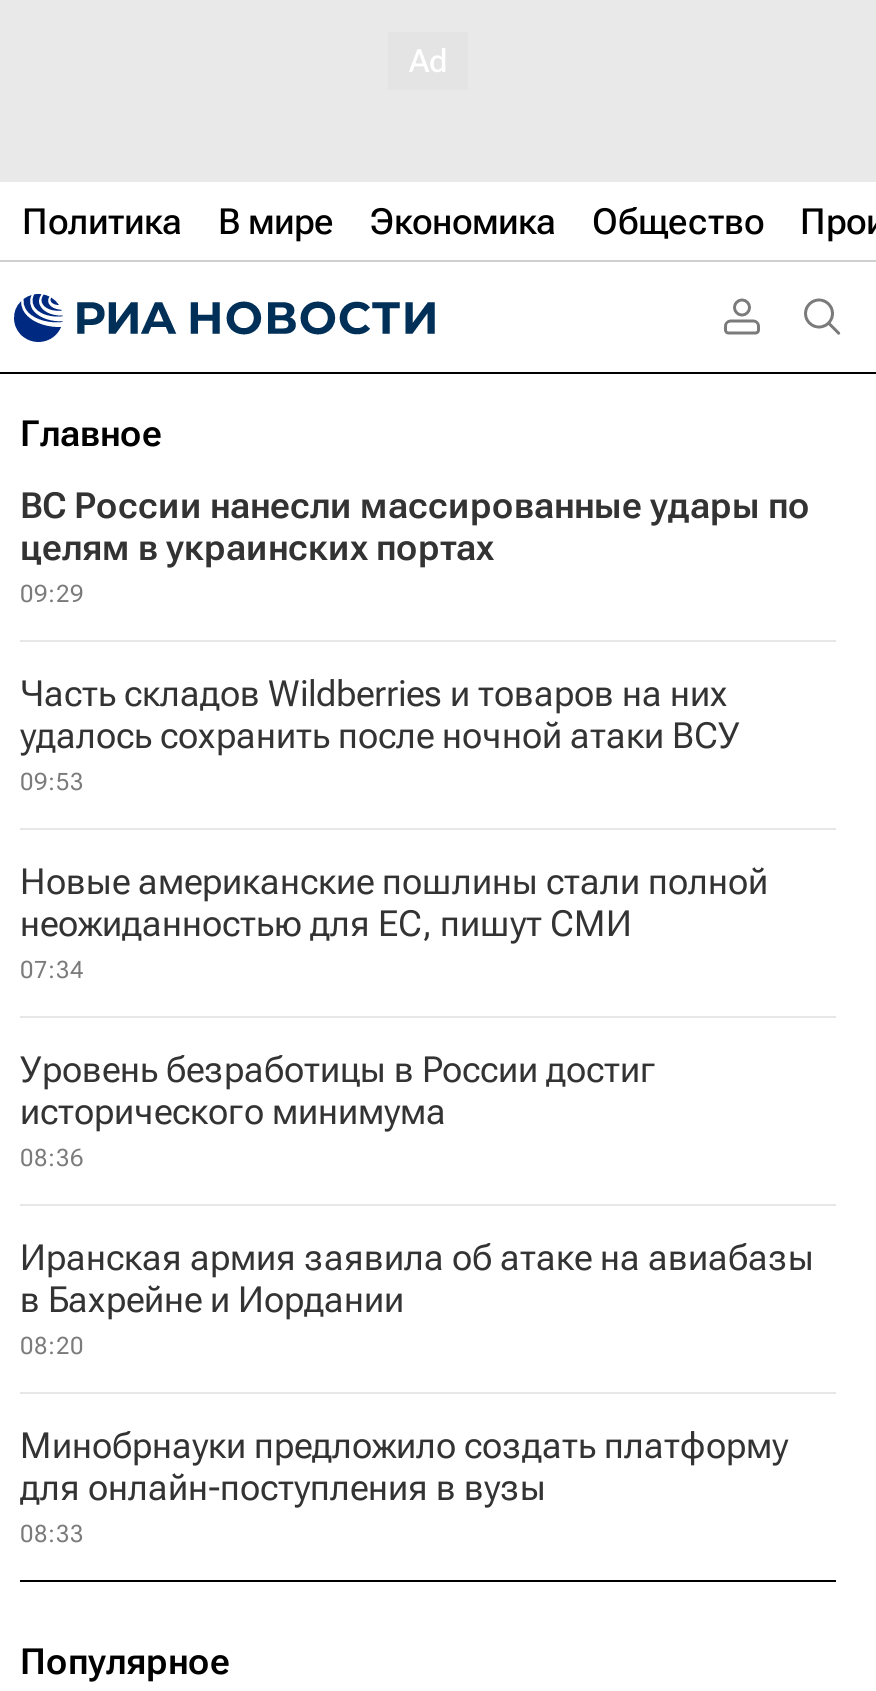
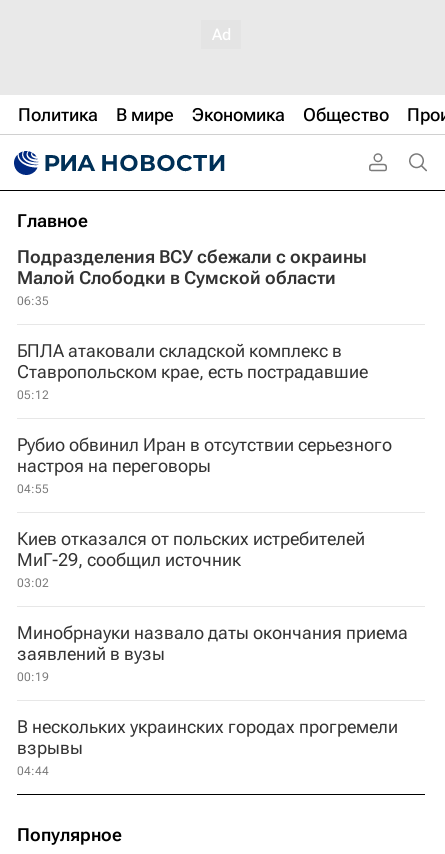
- ВС России нанесли массированные удары по
- целям в украинских портах
- 09:29
+ Подразделения ВСУ сбежали с окраины
+ Малой Слободки в Сумской области
+ 06:35

- Часть складов Wildberries и товаров на них
- удалось сохранить после ночной атаки ВСУ
- 09:53
+ БПЛА атаковали складской комплекс в
+ Ставропольском крае, есть пострадавшие
+ 05:12

- Новые американские пошлины стали полной
- неожиданностью для ЕС, пишут СМИ
- 07:34
+ Рубио обвинил Иран в отсутствии серьезного
+ настроя на переговоры
+ 04:55

- Уровень безработицы в России достиг
- исторического минимума
- 08:36
+ Киев отказался от польских истребителей
+ МиГ-29, сообщил источник
+ 03:02

- Иранская армия заявила об атаке на авиабазы
- в Бахрейне и Иордании
- 08:20
+ Минобрнауки назвало даты окончания приема
+ заявлений в вузы
+ 00:19

- Минобрнауки предложило создать платформу
- для онлайн-поступления в вузы
- 08:33
+ В нескольких украинских городах прогремели
+ взрывы
+ 04:44
